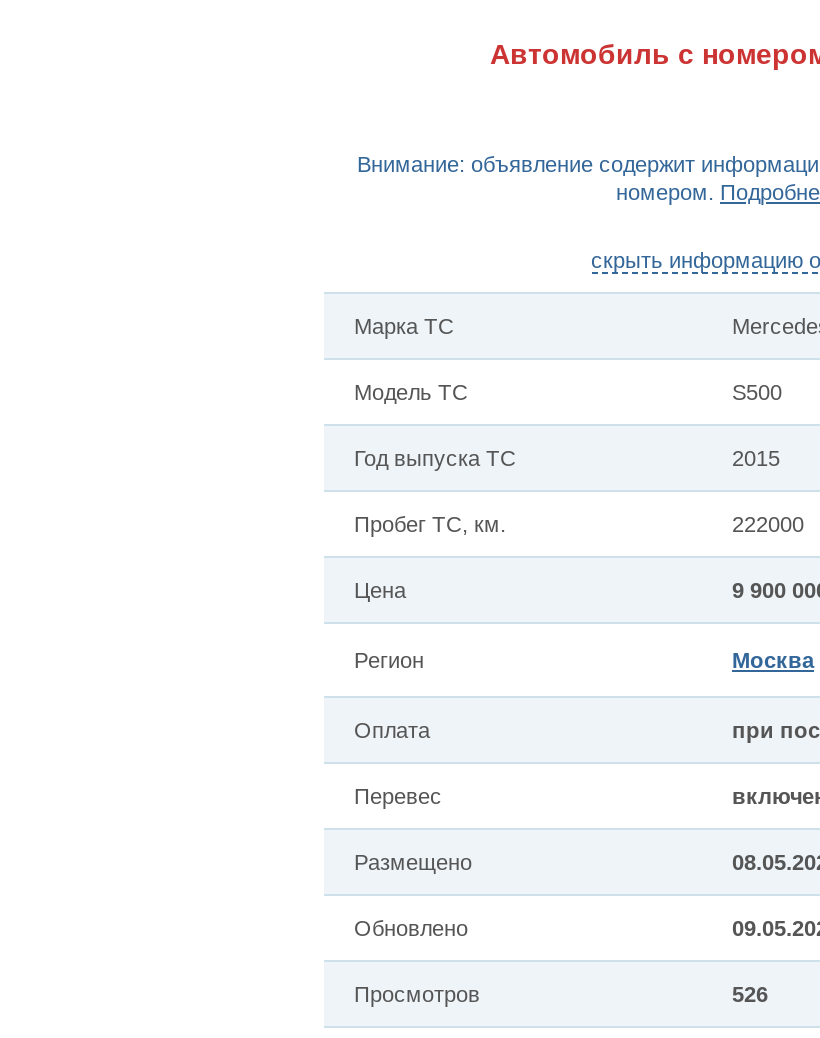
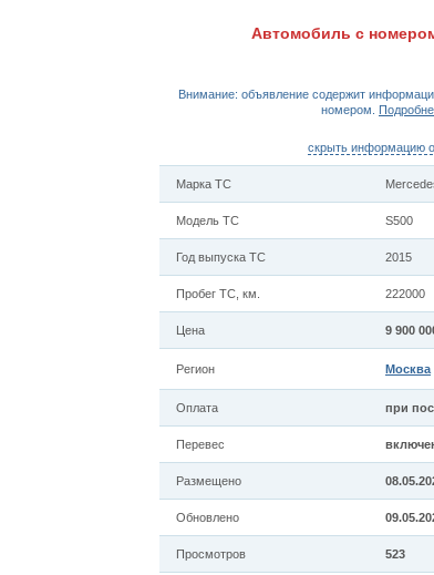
- 526
+ 523
